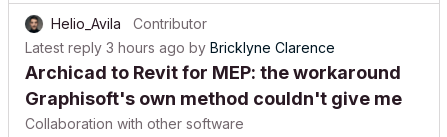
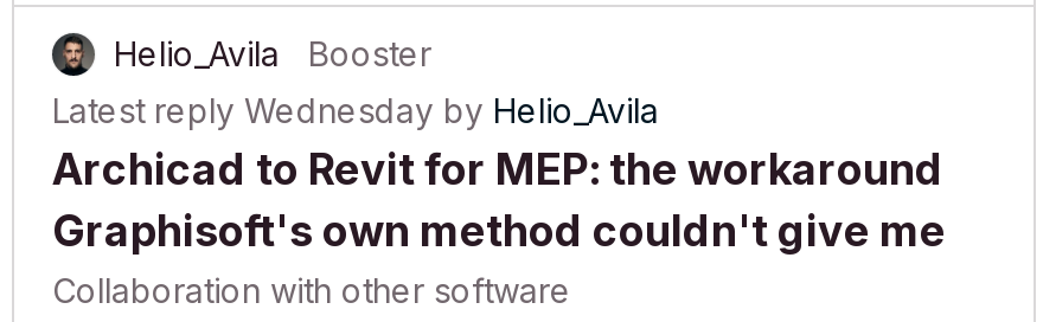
- Contributor
- Latest reply 3 hours ago by Bricklyne Clarence
+ Booster
+ Latest reply Wednesday by Helio_Avila
